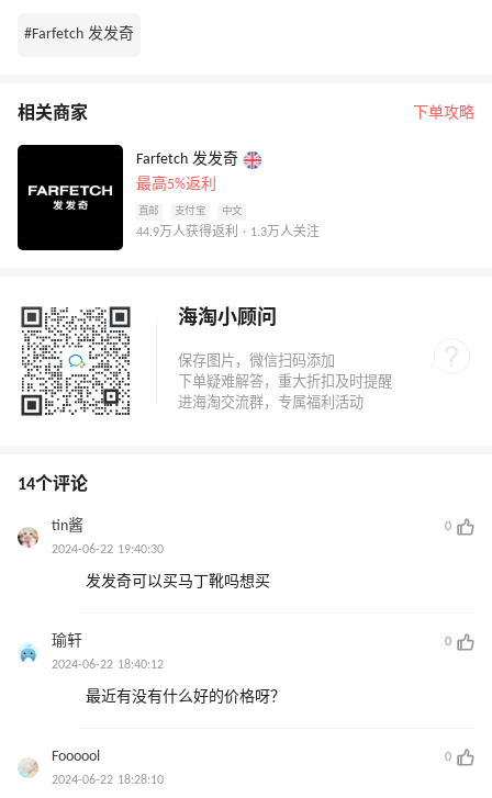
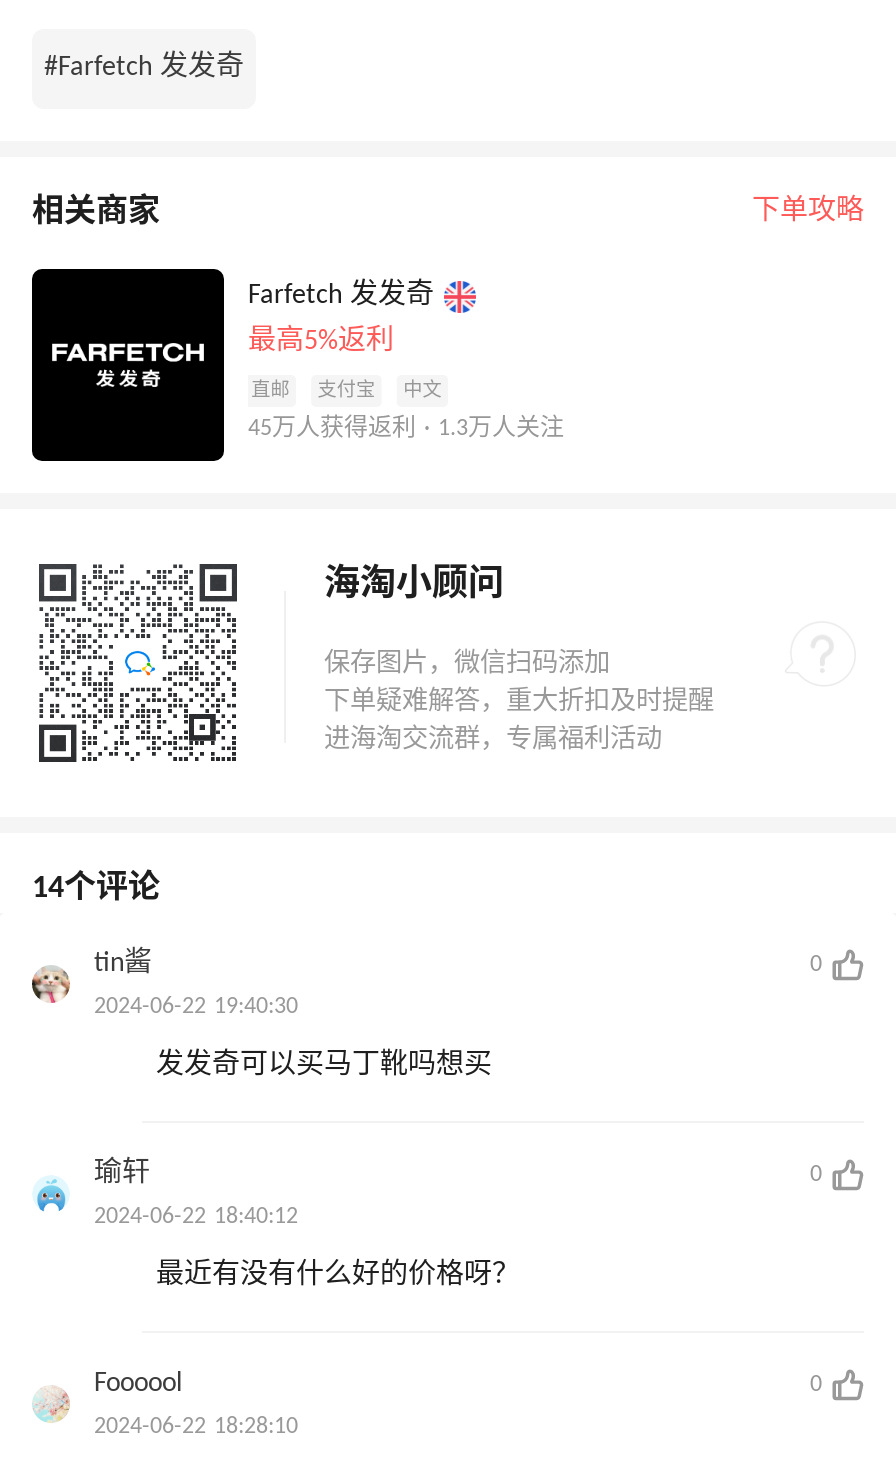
- 44.9万人获得返利 · 1.3万人关注
+ 45万人获得返利 · 1.3万人关注
